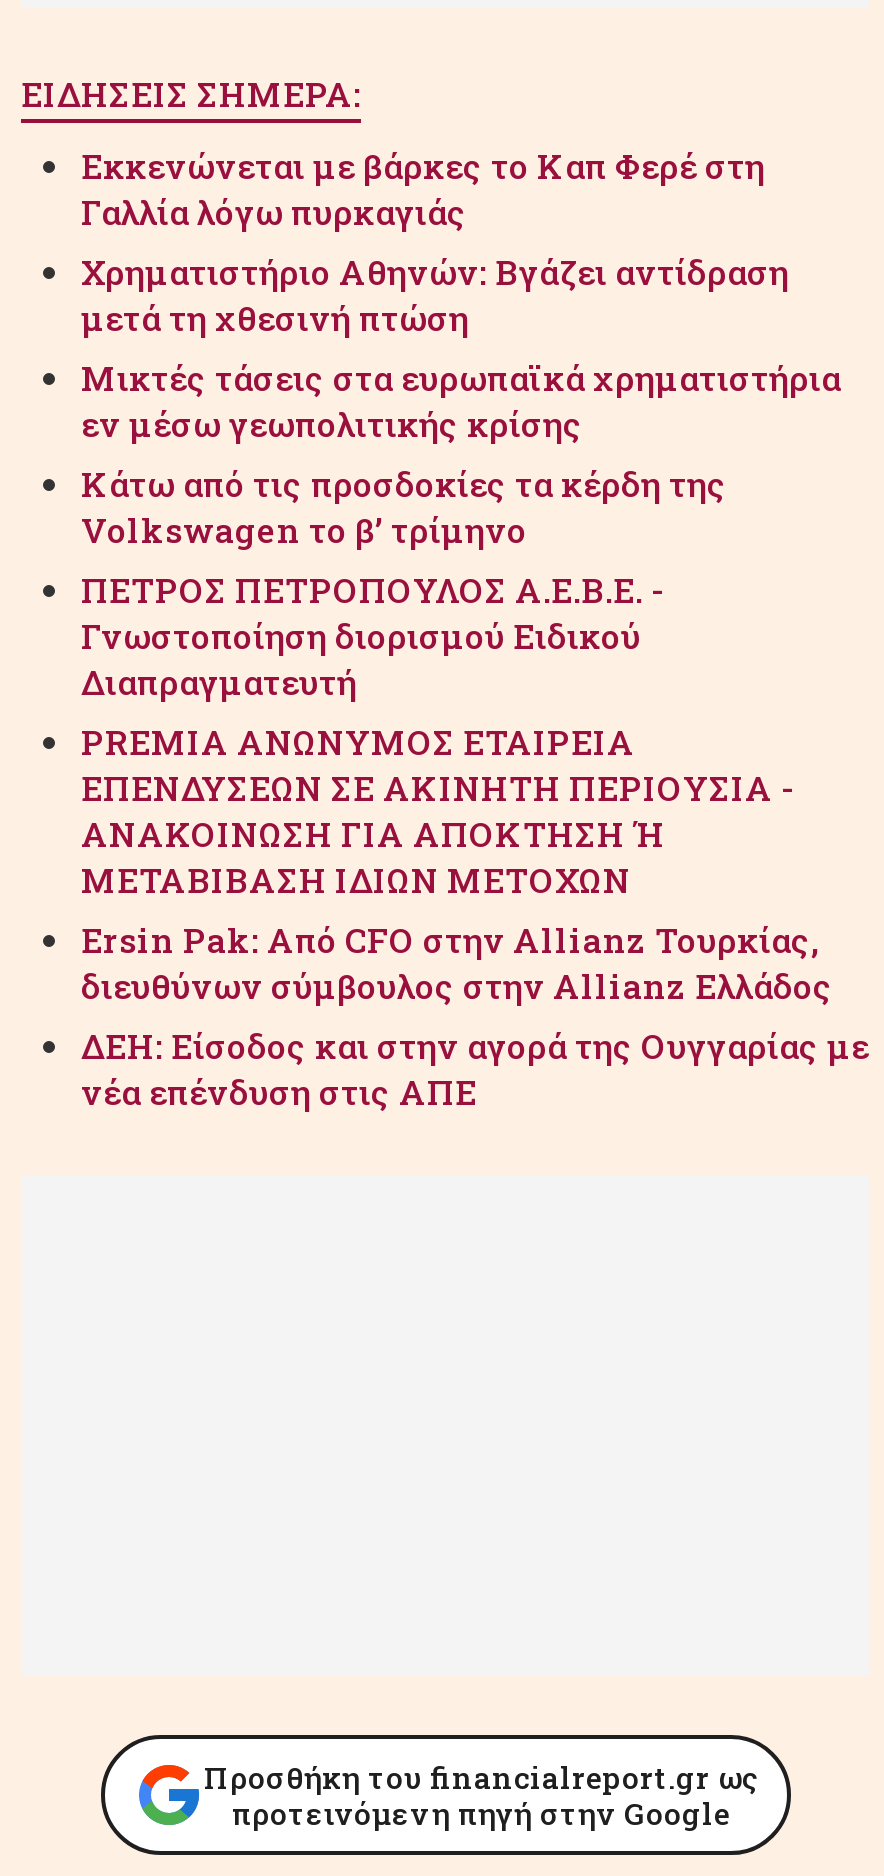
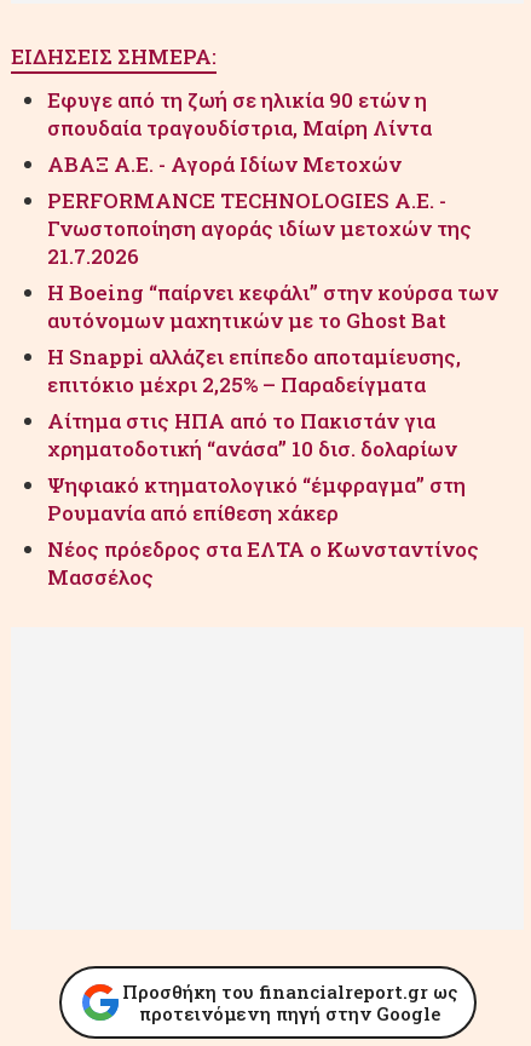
- Εκκενώνεται με βάρκες το Καπ Φερέ στη
- Γαλλία λόγω πυρκαγιάς
- Χρηματιστήριο Αθηνών: Βγάζει αντίδραση
- μετά τη χθεσινή πτώση
- Μικτές τάσεις στα ευρωπαϊκά χρηματιστήρια
- εν μέσω γεωπολιτικής κρίσης
- Κάτω από τις προσδοκίες τα κέρδη της
- Volkswagen το β’ τρίμηνο
- ΠΕΤΡΟΣ ΠΕΤΡΟΠΟΥΛΟΣ Α.Ε.Β.Ε. -
- Γνωστοποίηση διορισμού Ειδικού
- Διαπραγματευτή
- PREMIA ΑΝΩΝΥΜΟΣ ΕΤΑΙΡΕΙΑ
- ΕΠΕΝΔΥΣΕΩΝ ΣΕ ΑΚΙΝΗΤΗ ΠΕΡΙΟΥΣΙΑ -
- ΑΝΑΚΟΙΝΩΣΗ ΓΙΑ ΑΠΟΚΤΗΣΗ Ή
- ΜΕΤΑΒΙΒΑΣΗ ΙΔΙΩΝ ΜΕΤΟΧΩΝ
- Ersin Pak: Από CFO στην Allianz Τουρκίας,
- διευθύνων σύμβουλος στην Allianz Ελλάδος
- ΔΕΗ: Είσοδος και στην αγορά της Ουγγαρίας με
- νέα επένδυση στις ΑΠΕ
+ Εφυγε από τη ζωή σε ηλικία 90 ετών η
+ σπουδαία τραγουδίστρια, Μαίρη Λίντα
+ ΑΒΑΞ Α.Ε. - Αγορά Ιδίων Μετοχών
+ PERFORMANCE TECHNOLOGIES Α.Ε. -
+ Γνωστοποίηση αγοράς ιδίων μετοχών της
+ 21.7.2026
+ Η Boeing “παίρνει κεφάλι” στην κούρσα των
+ αυτόνομων μαχητικών με το Ghost Bat
+ Η Snappi αλλάζει επίπεδο αποταμίευσης,
+ επιτόκιο μέχρι 2,25% – Παραδείγματα
+ Αίτημα στις ΗΠΑ από το Πακιστάν για
+ χρηματοδοτική “ανάσα” 10 δισ. δολαρίων
+ Ψηφιακό κτηματολογικό “έμφραγμα” στη
+ Ρουμανία από επίθεση χάκερ
+ Νέος πρόεδρος στα ΕΛΤΑ ο Κωνσταντίνος
+ Μασσέλος
